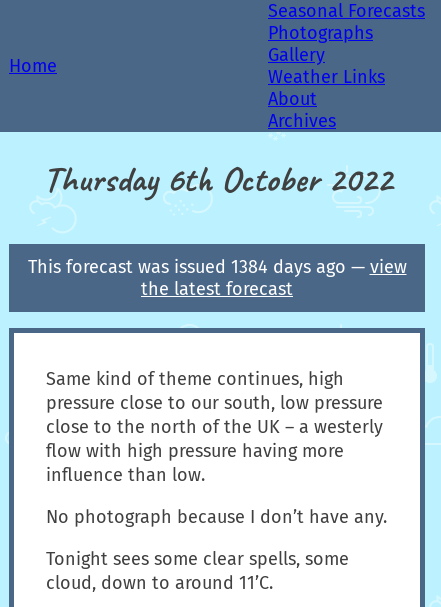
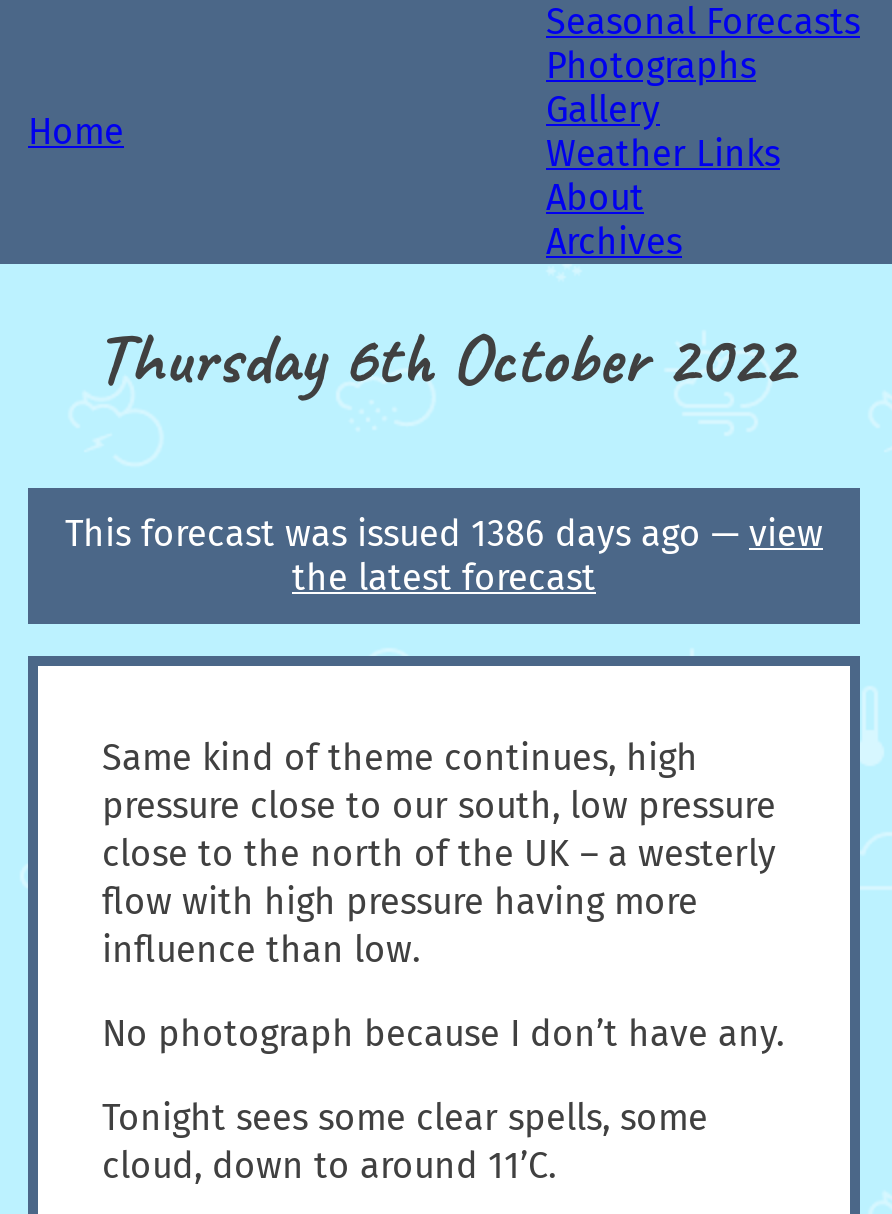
- This forecast was issued 1384 days ago — view
+ This forecast was issued 1386 days ago — view
